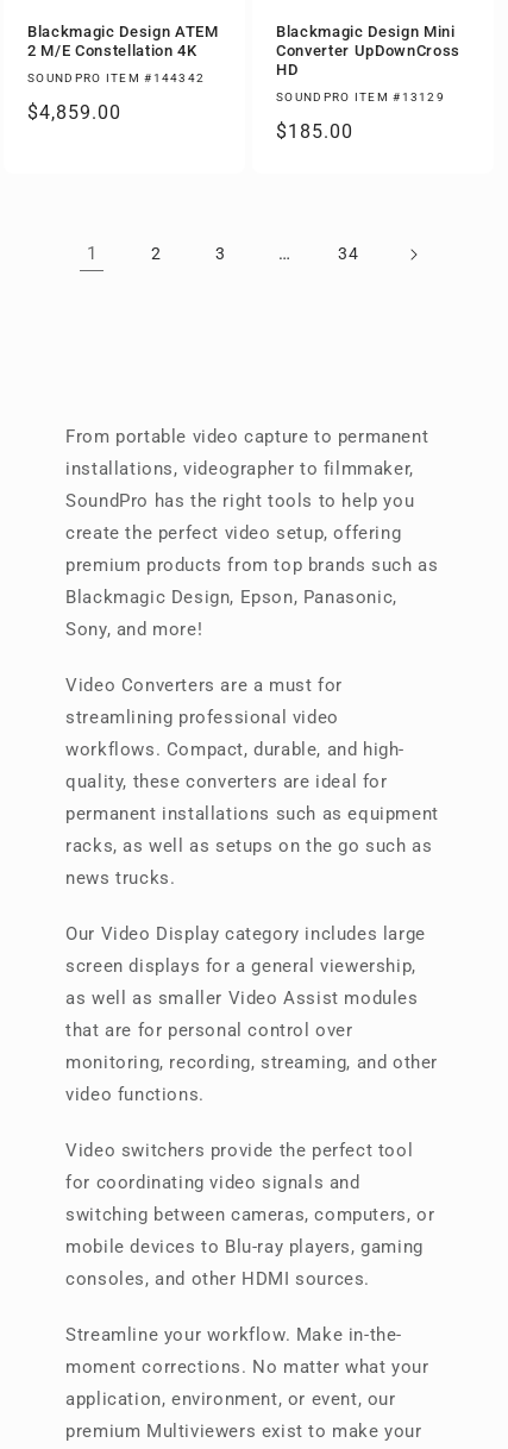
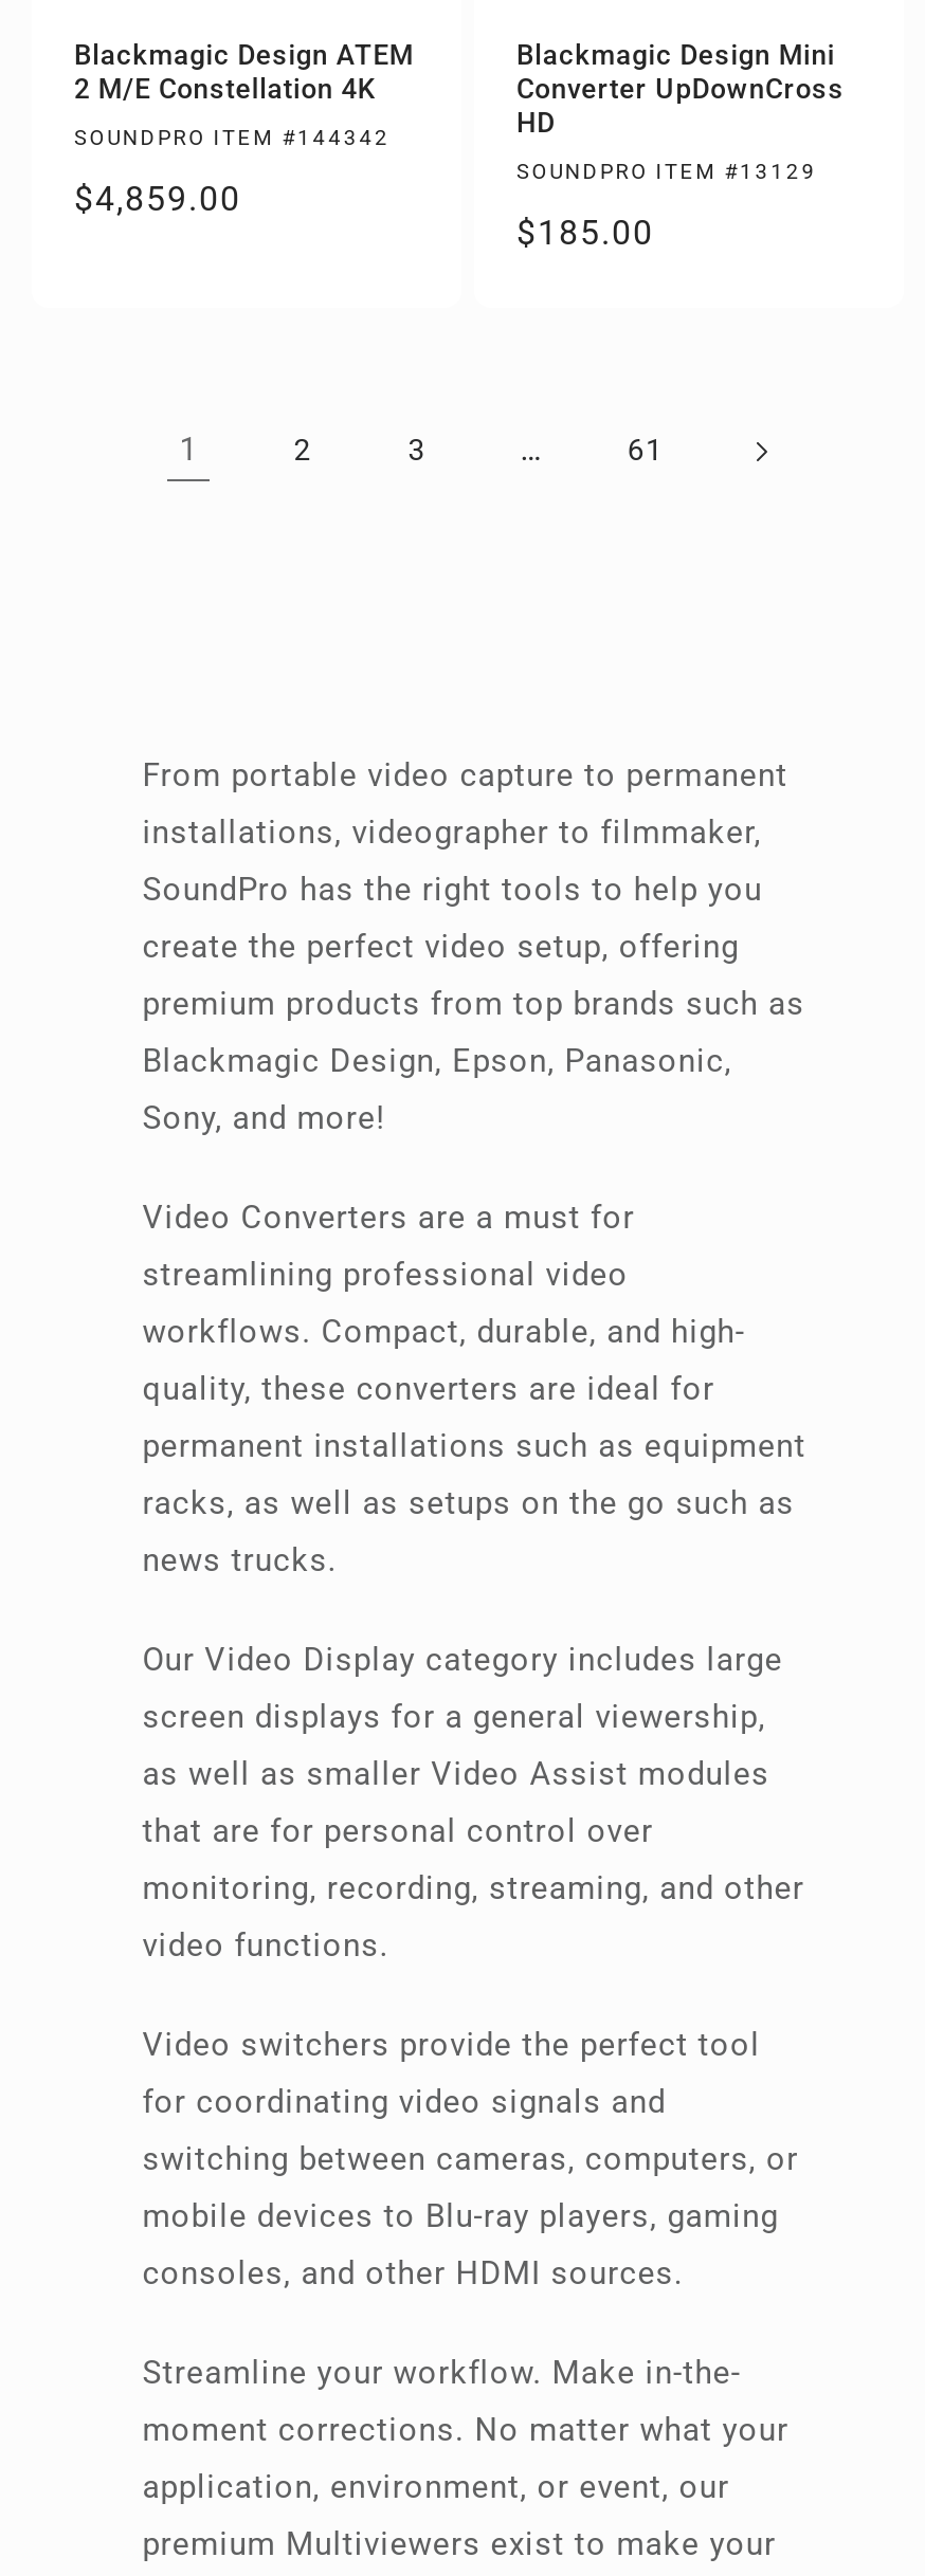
- 34
+ 61
